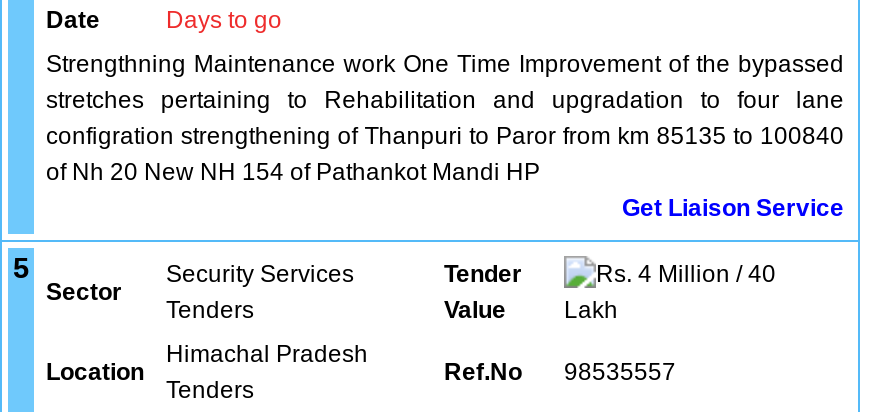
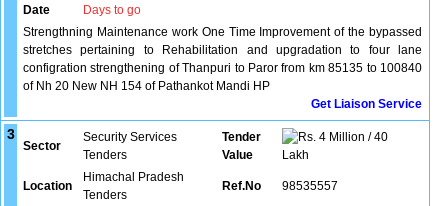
- 5
+ 3
